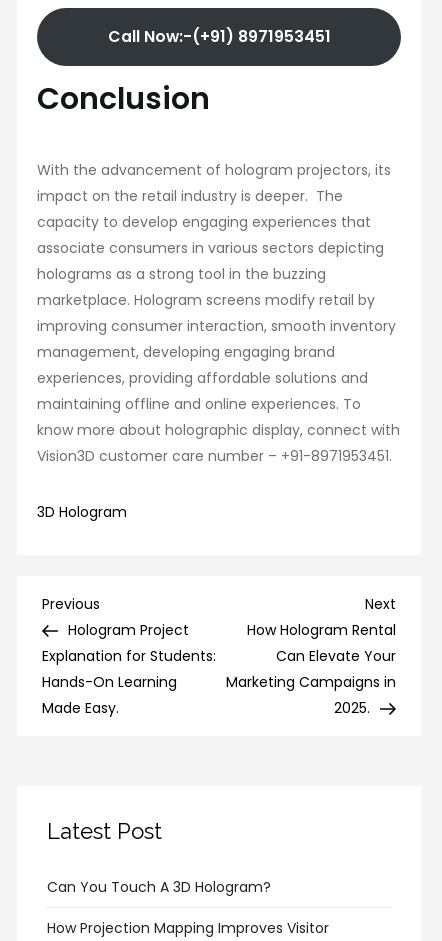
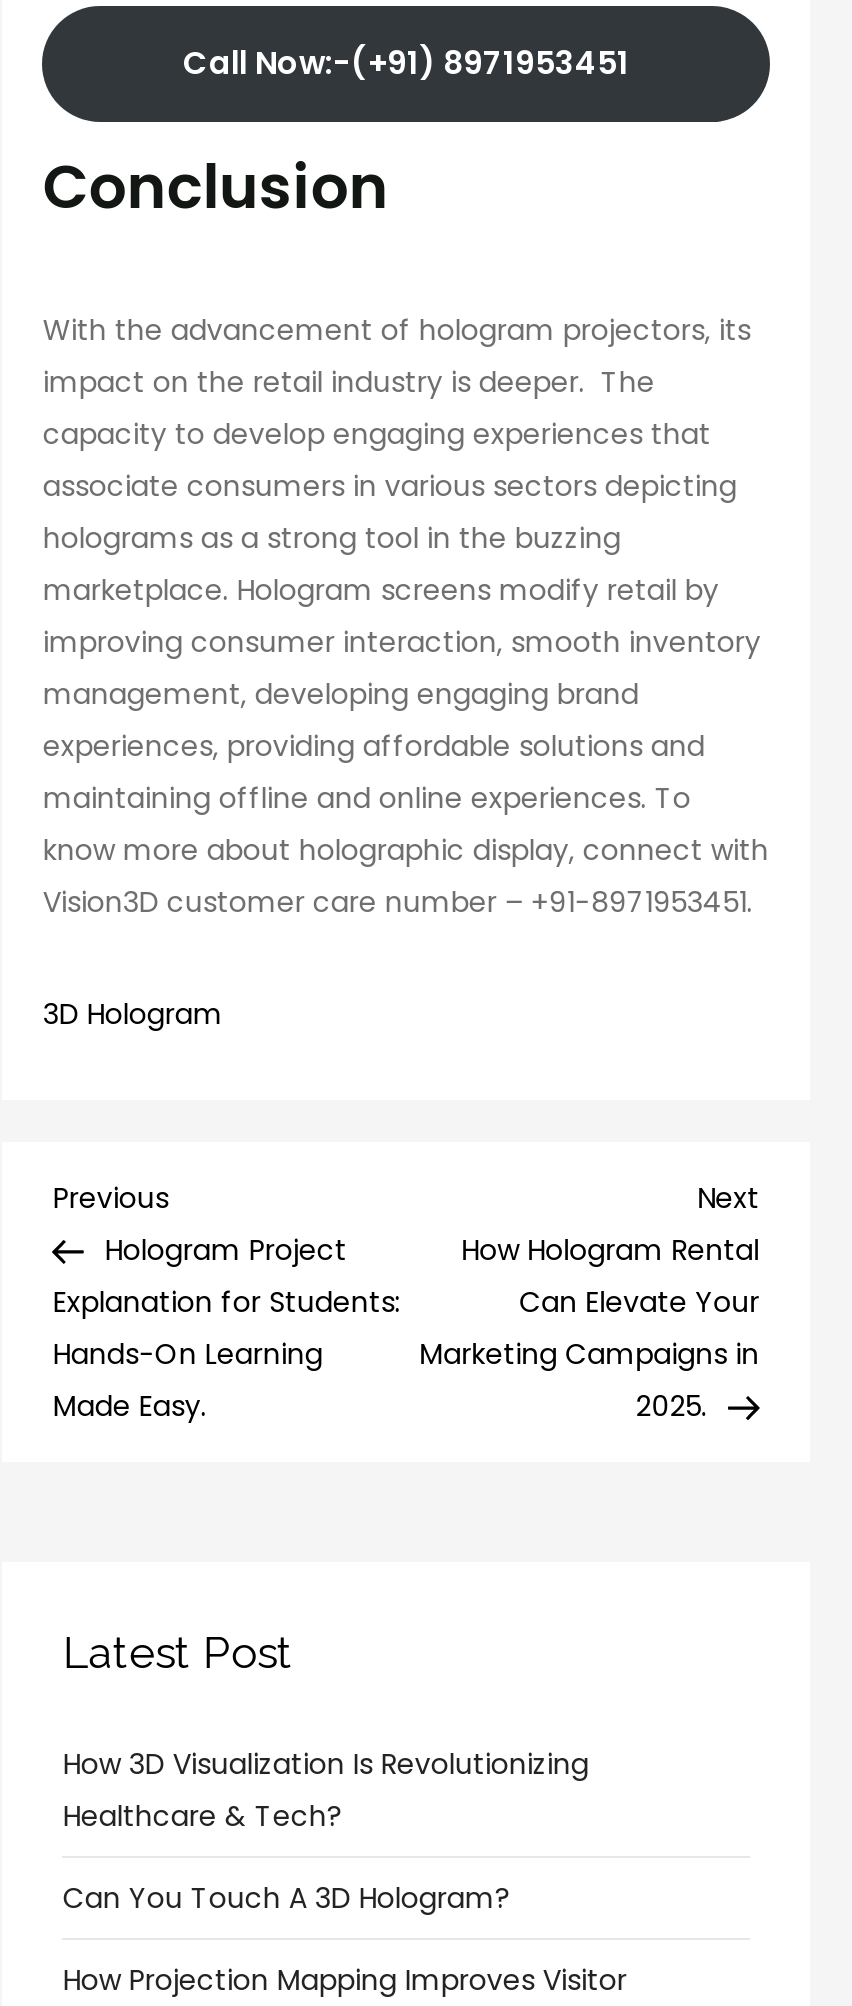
+ How 3D Visualization Is Revolutionizing
+ Healthcare & Tech?
